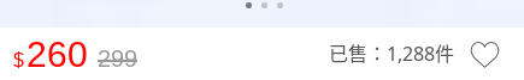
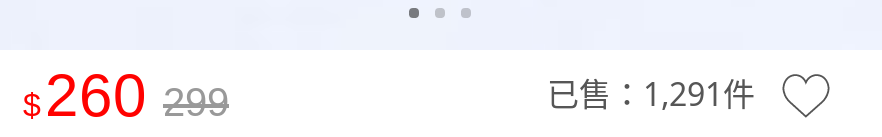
- 已售：1,288件
+ 已售：1,291件
